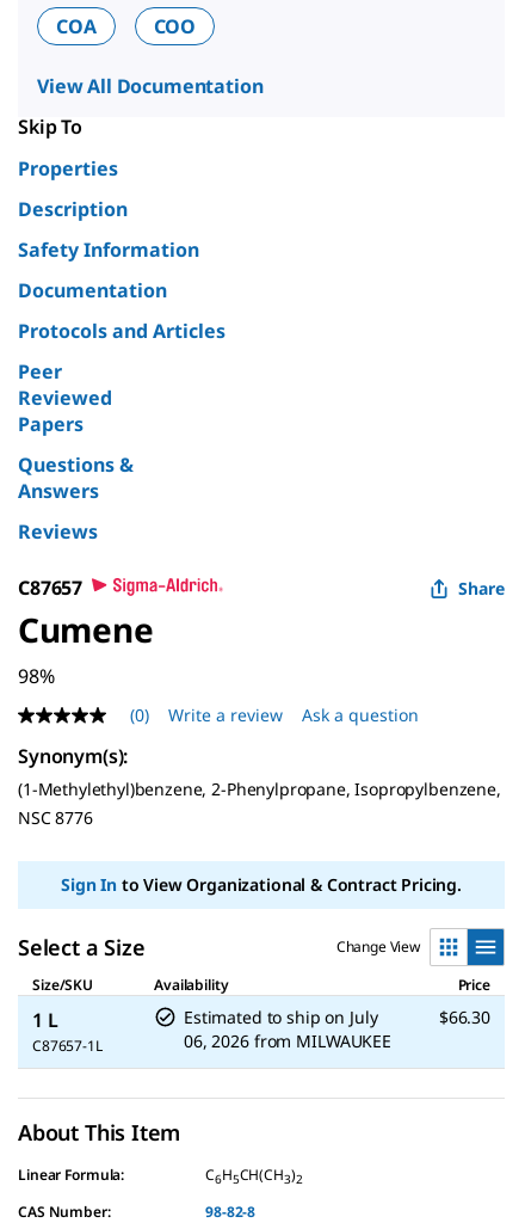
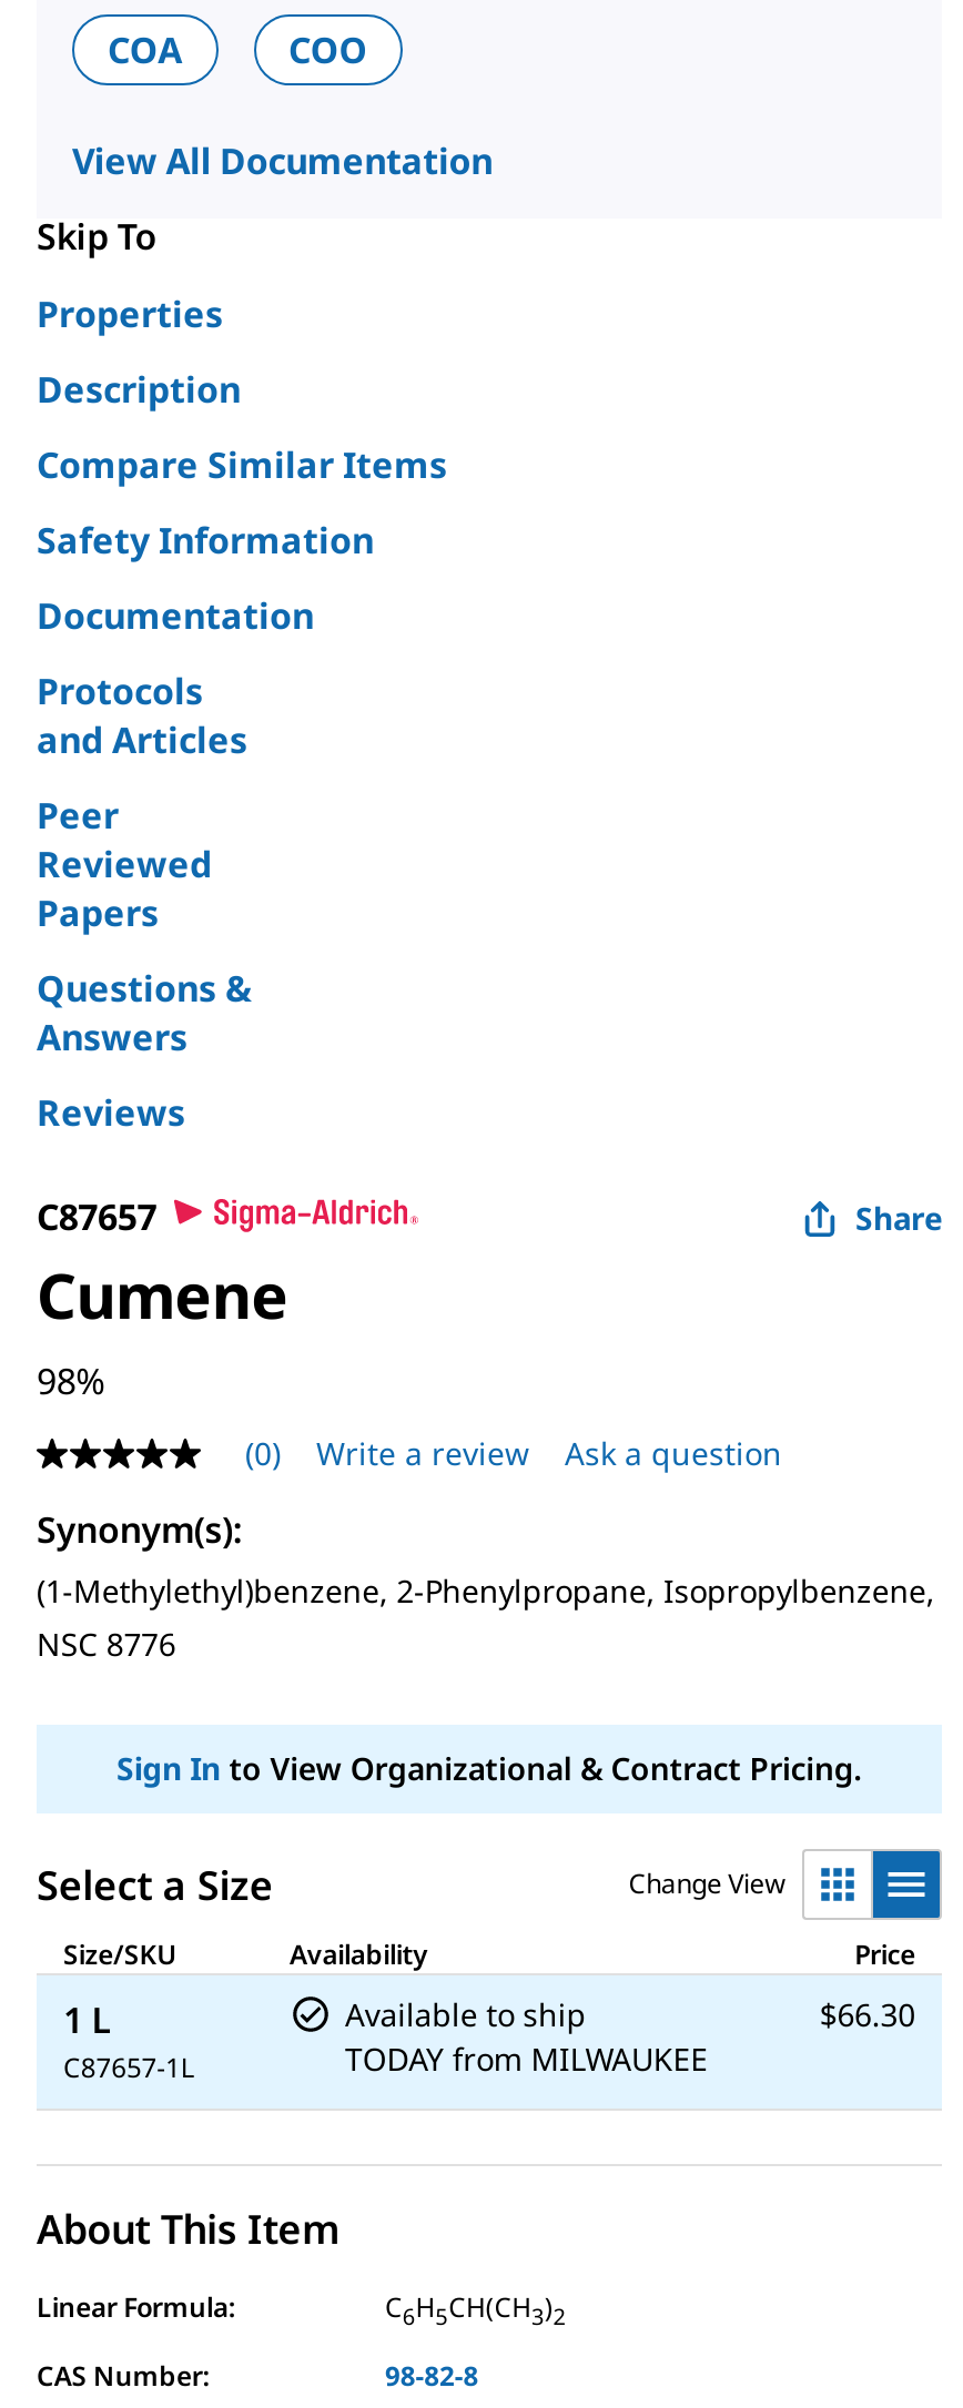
+ Compare Similar Items

- Estimated to ship on July
- 06, 2026 from MILWAUKEE
+ Available to ship
+ TODAY from MILWAUKEE
